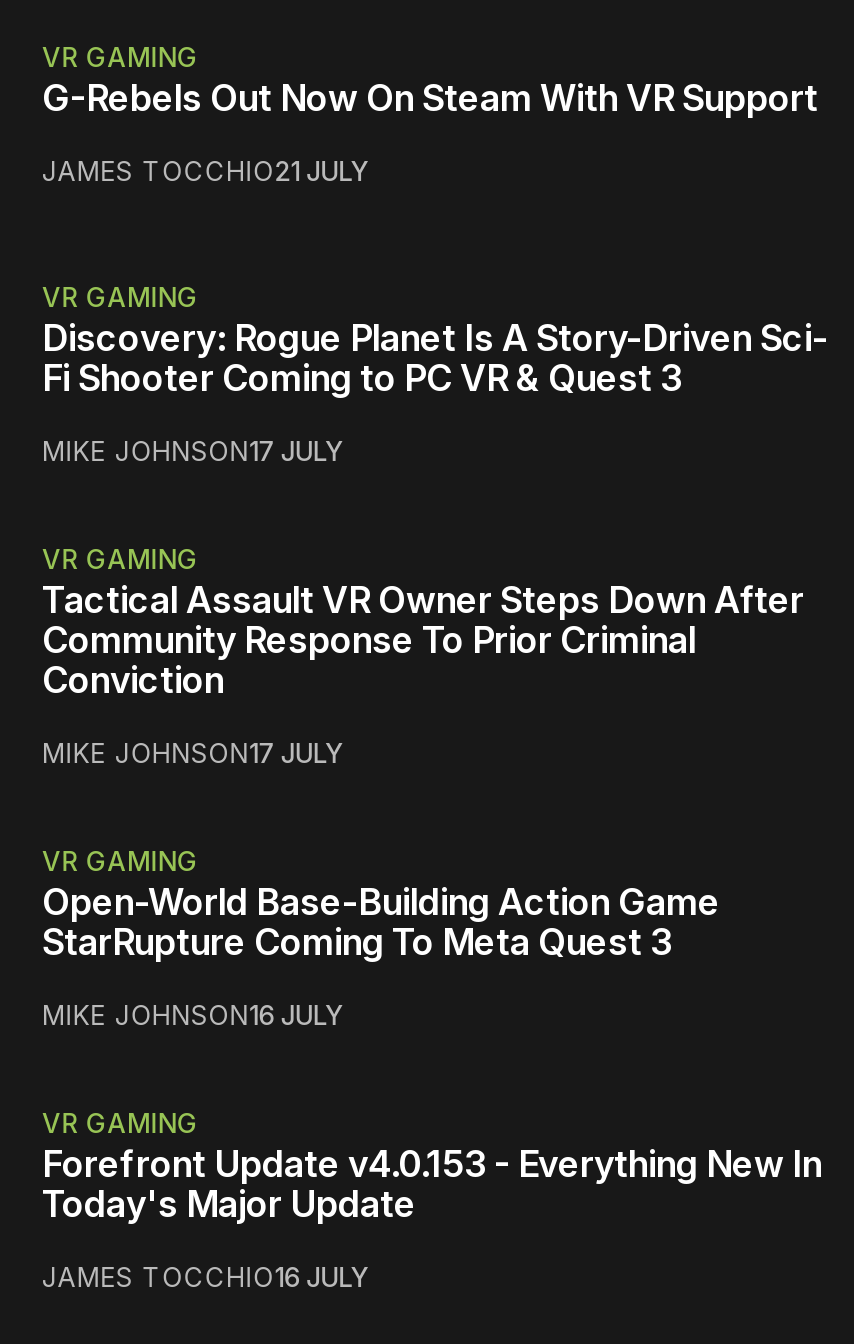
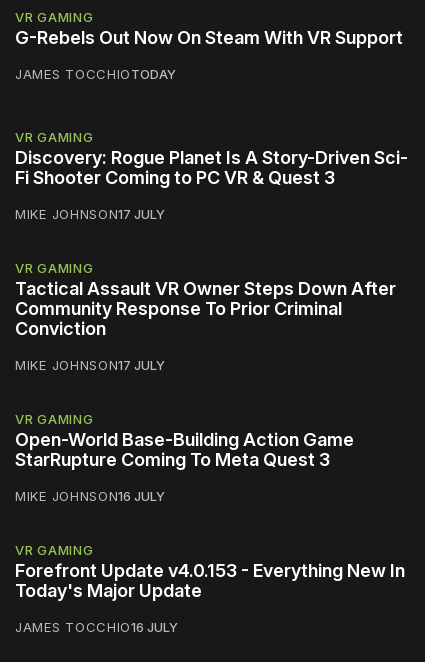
- JAMES TOCCHIO21 JULY
+ JAMES TOCCHIOTODAY
